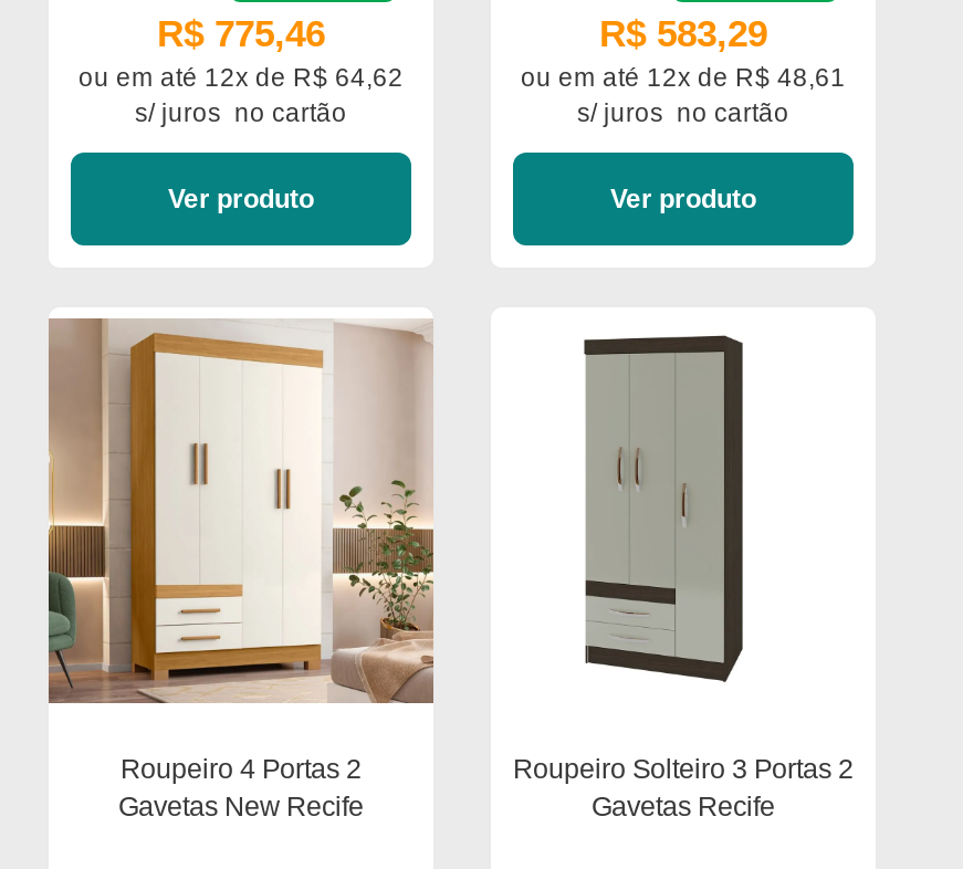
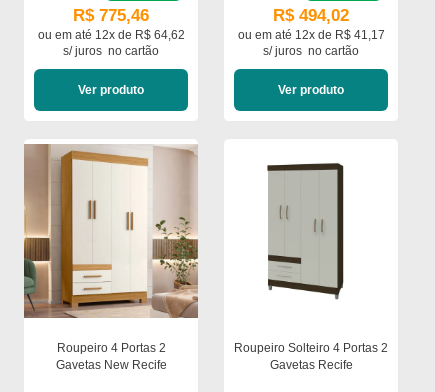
- R$ 583,29
+ R$ 494,02

- ou em até 12x de R$ 48,61
+ ou em até 12x de R$ 41,17

- [image]
- Roupeiro Solteiro 3 Portas 2
+ [image]
+ Roupeiro Solteiro 4 Portas 2
